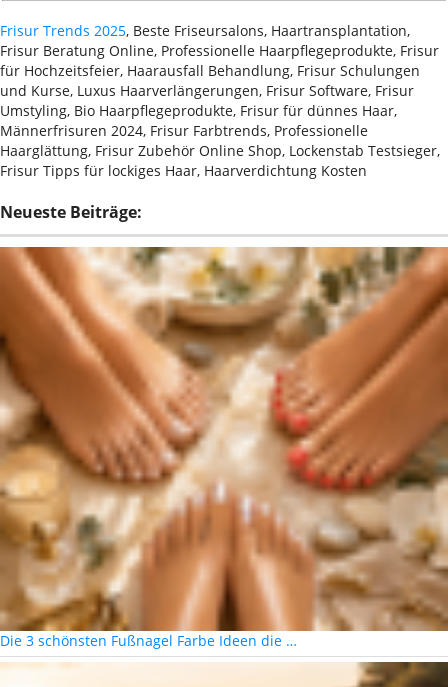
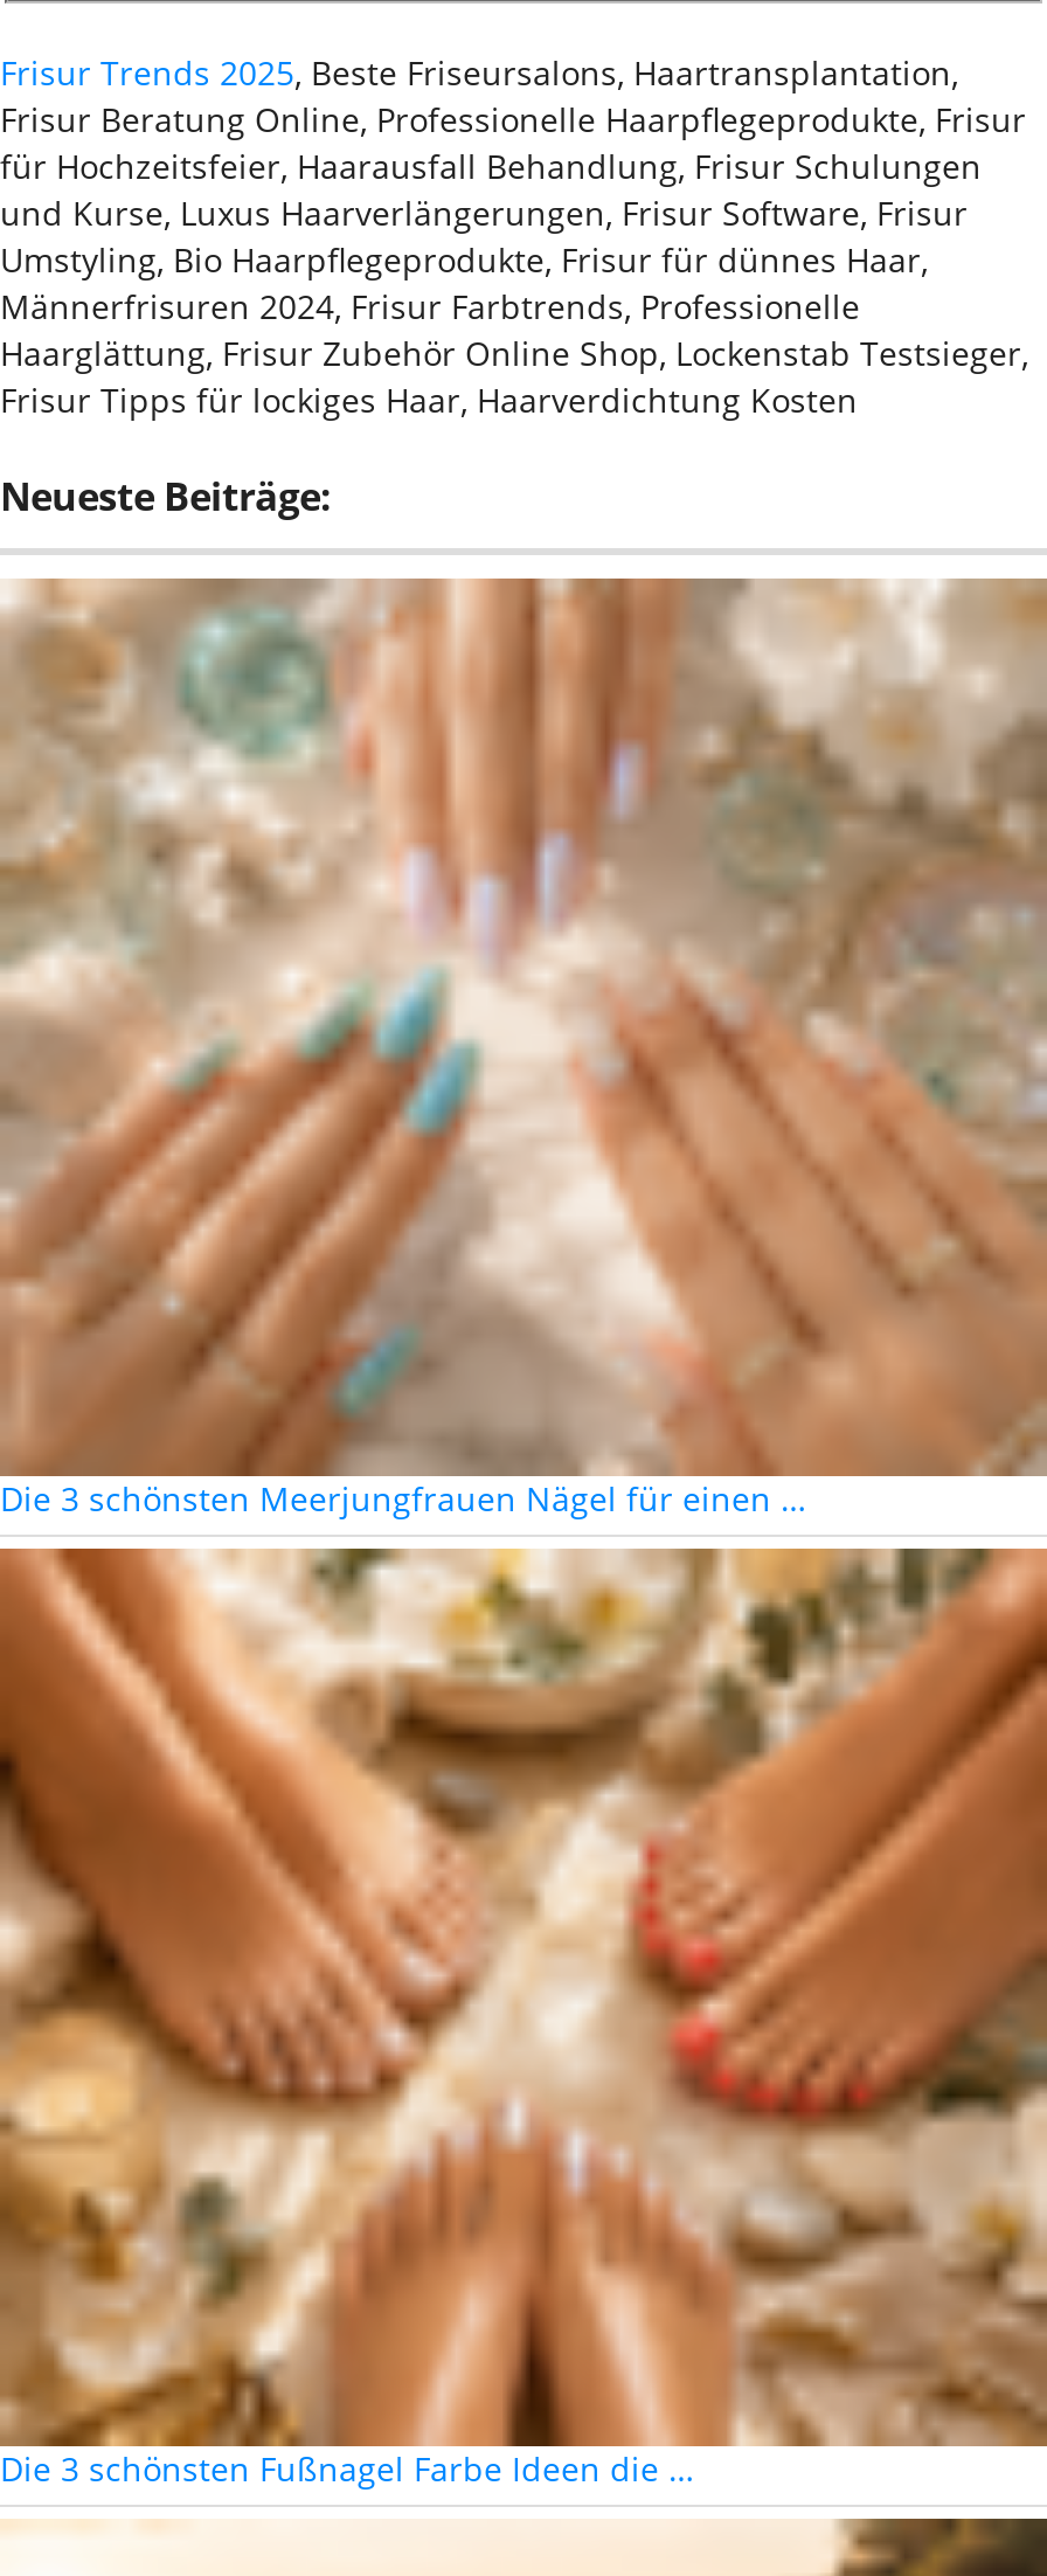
+ [image]
+ Die 3 schönsten Meerjungfrauen Nägel für einen …
